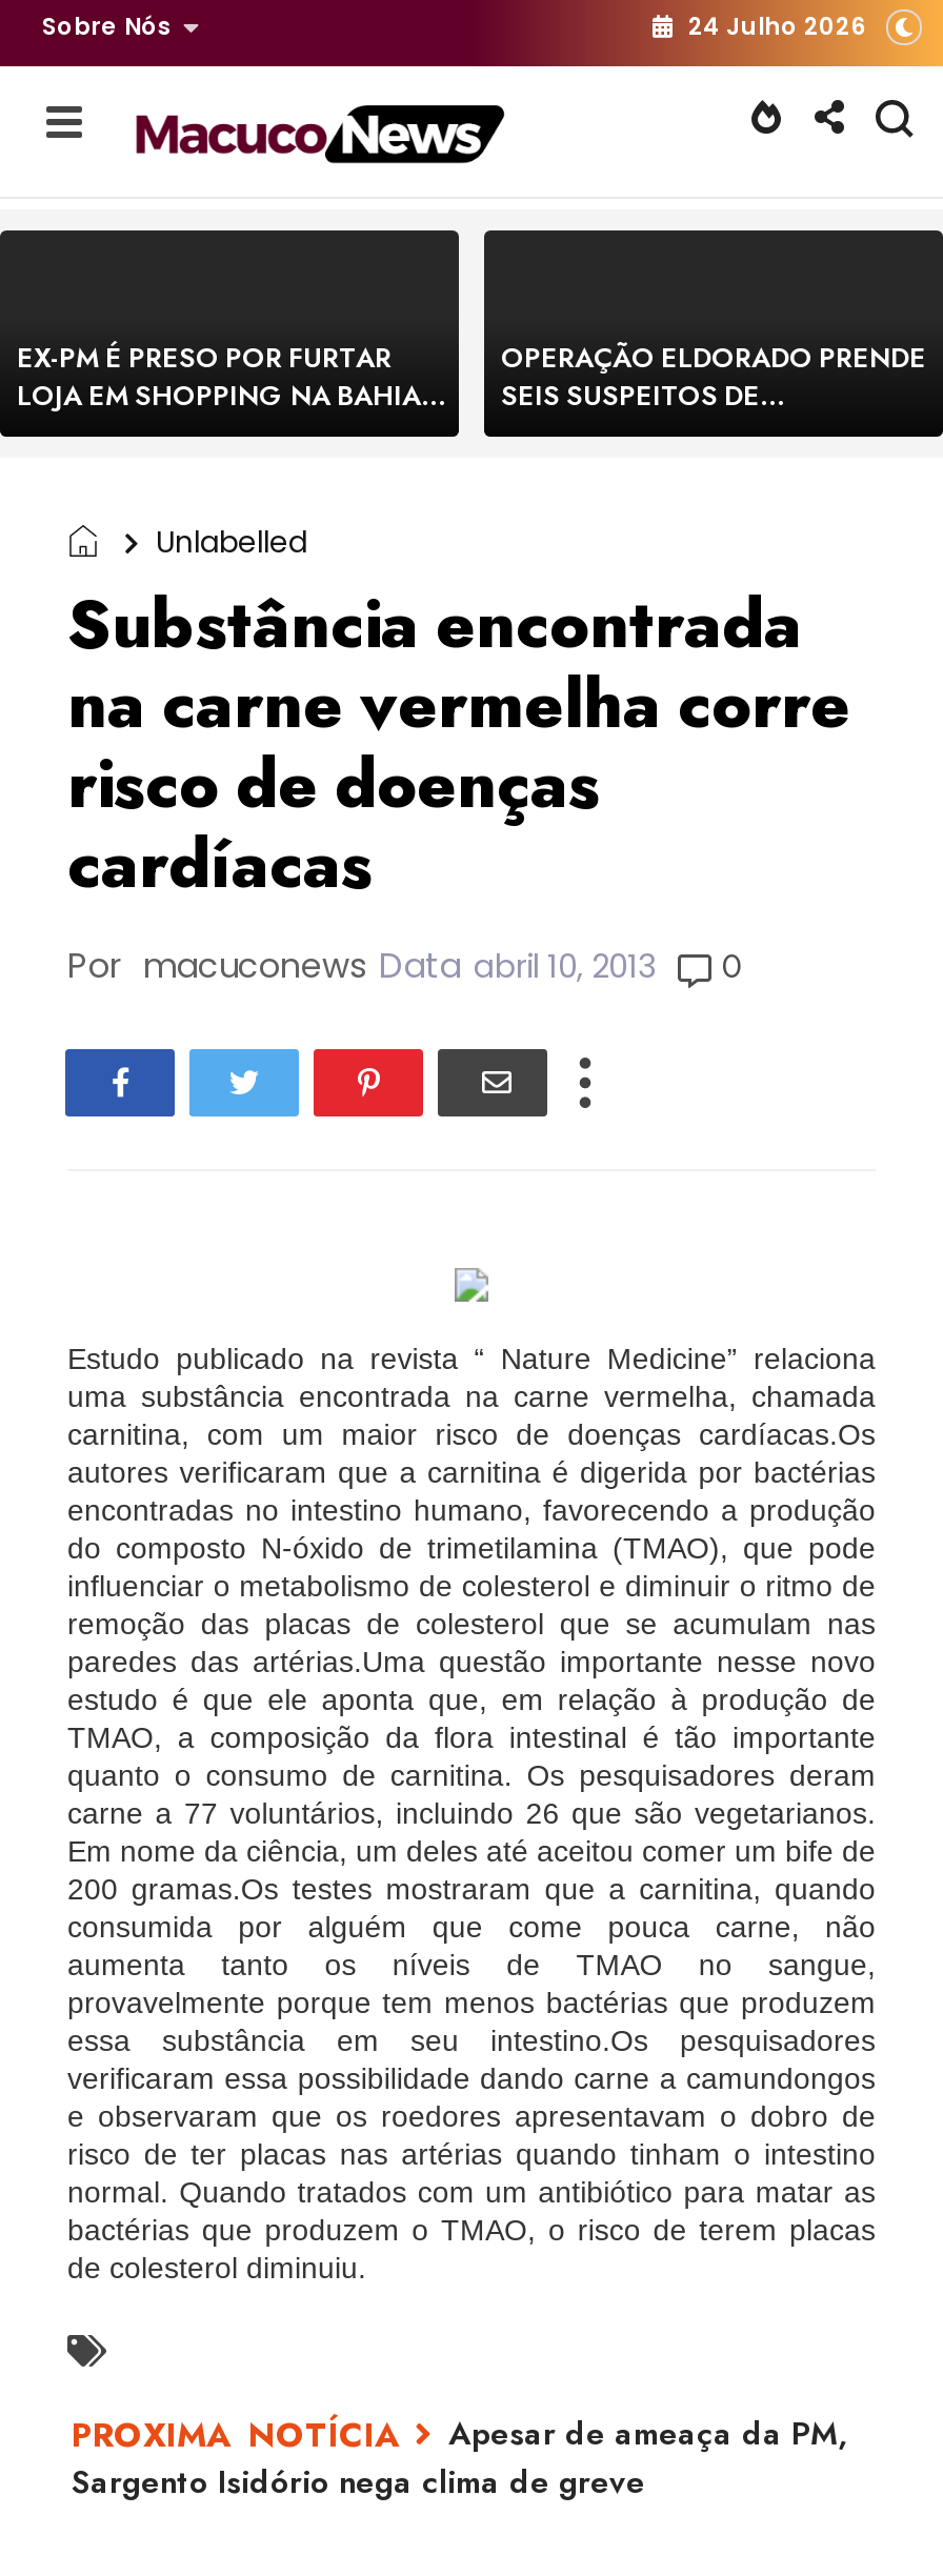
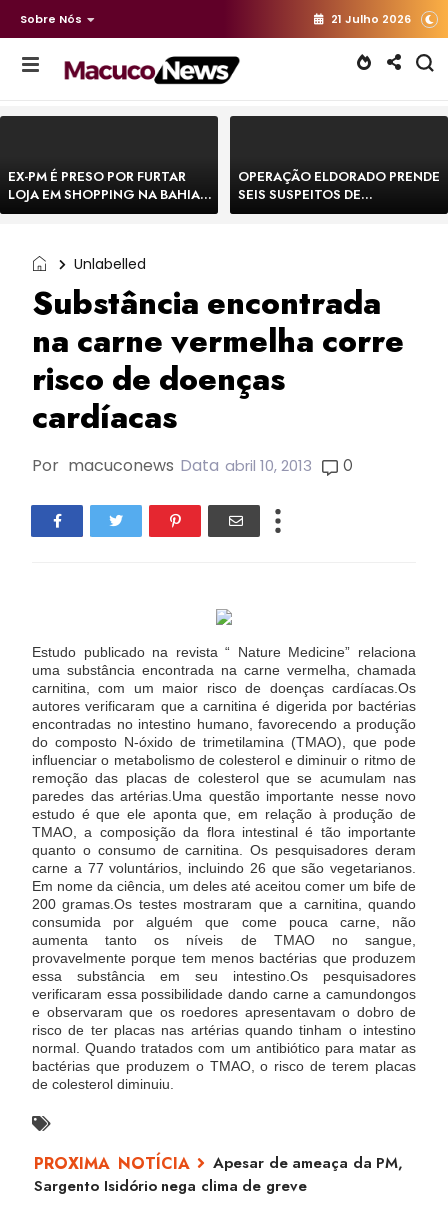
- 24 Julho 2026
+ 21 Julho 2026
